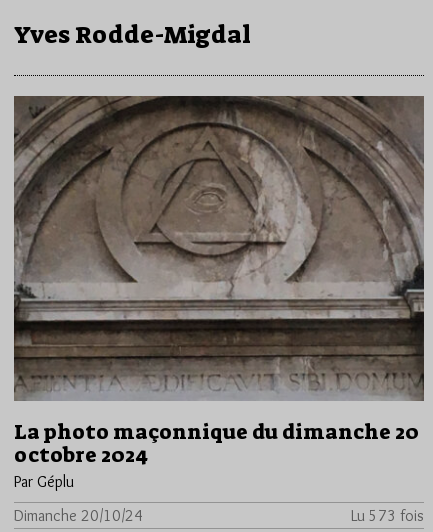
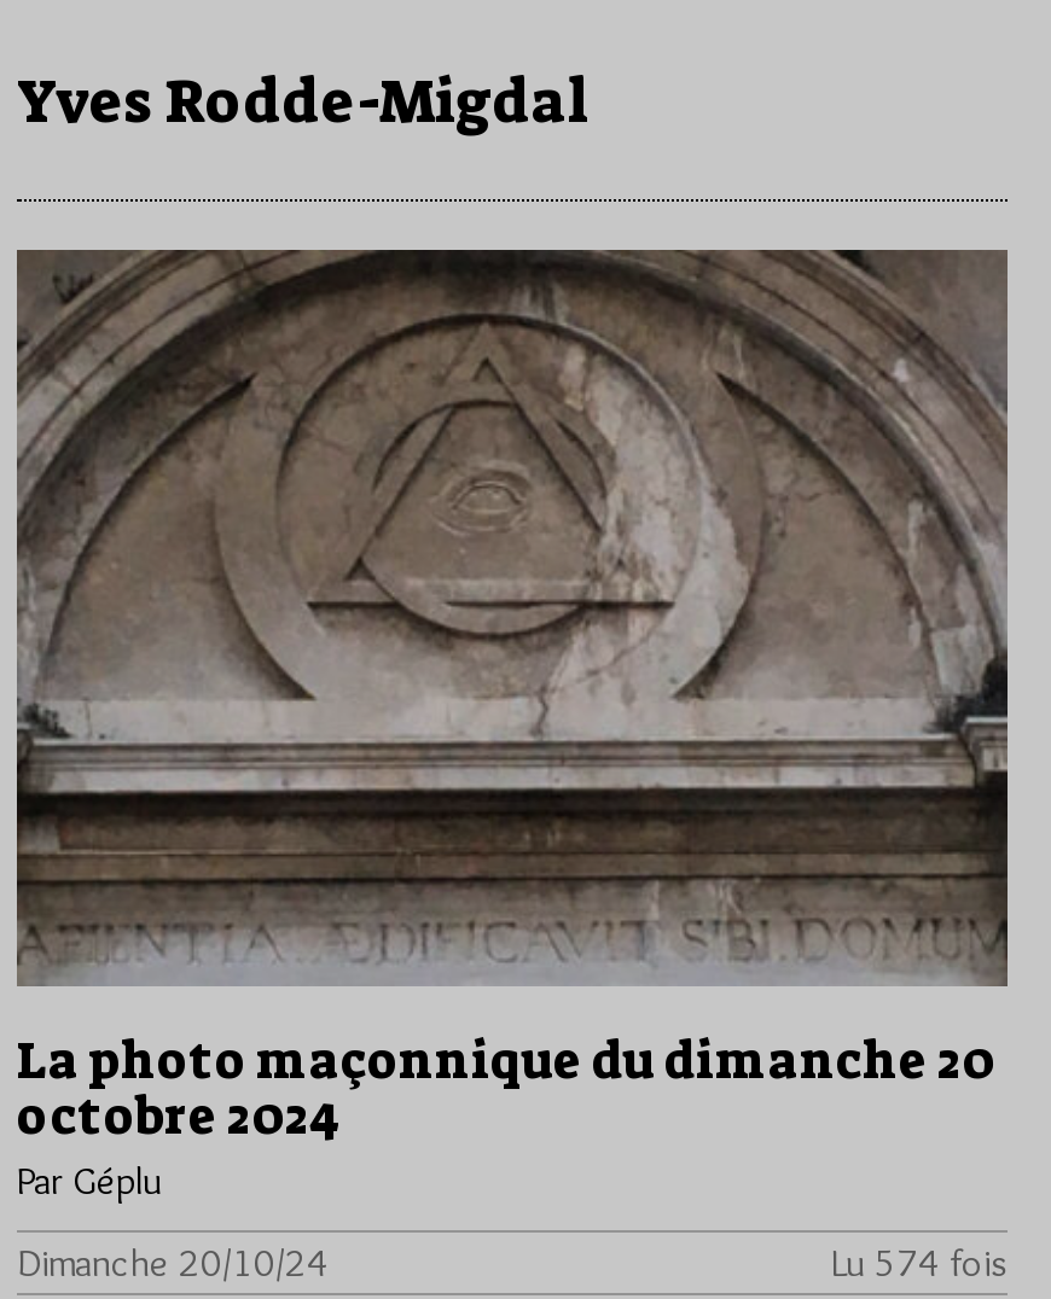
- Lu 573 fois
+ Lu 574 fois
